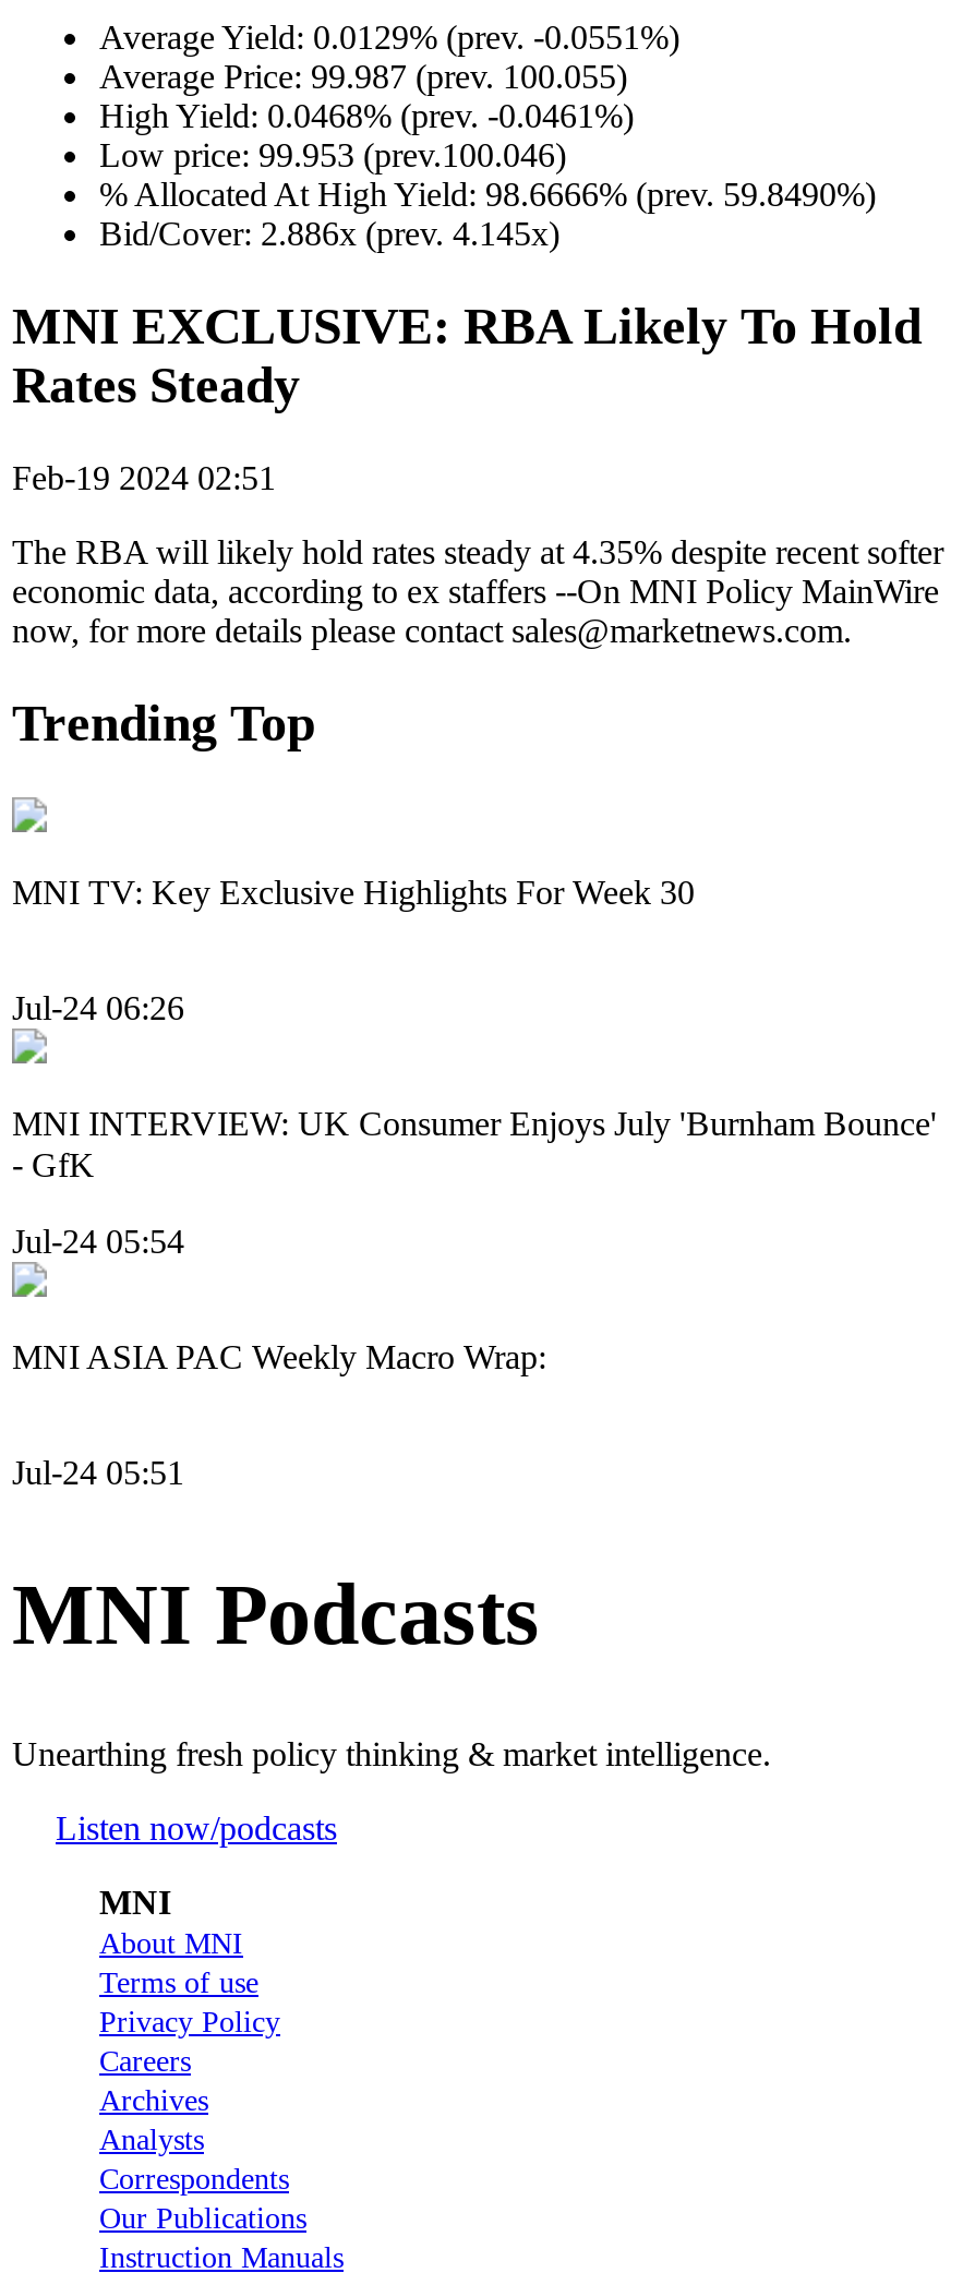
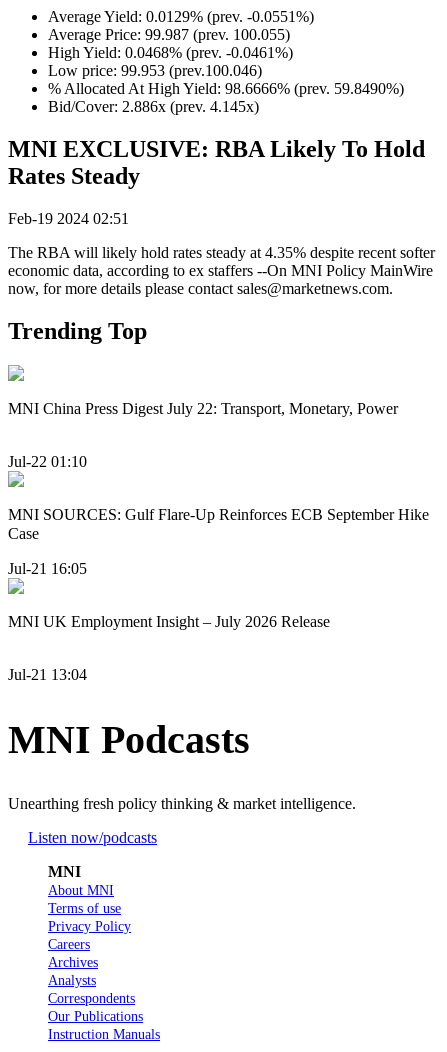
- MNI TV: Key Exclusive Highlights For Week 30
+ MNI China Press Digest July 22: Transport, Monetary, Power

- Jul-24 06:26
+ Jul-22 01:10

- MNI INTERVIEW: UK Consumer Enjoys July 'Burnham Bounce'
- - GfK
+ MNI SOURCES: Gulf Flare-Up Reinforces ECB September Hike
+ Case

- Jul-24 05:54
+ Jul-21 16:05

- MNI ASIA PAC Weekly Macro Wrap:
+ MNI UK Employment Insight – July 2026 Release

- Jul-24 05:51
+ Jul-21 13:04
